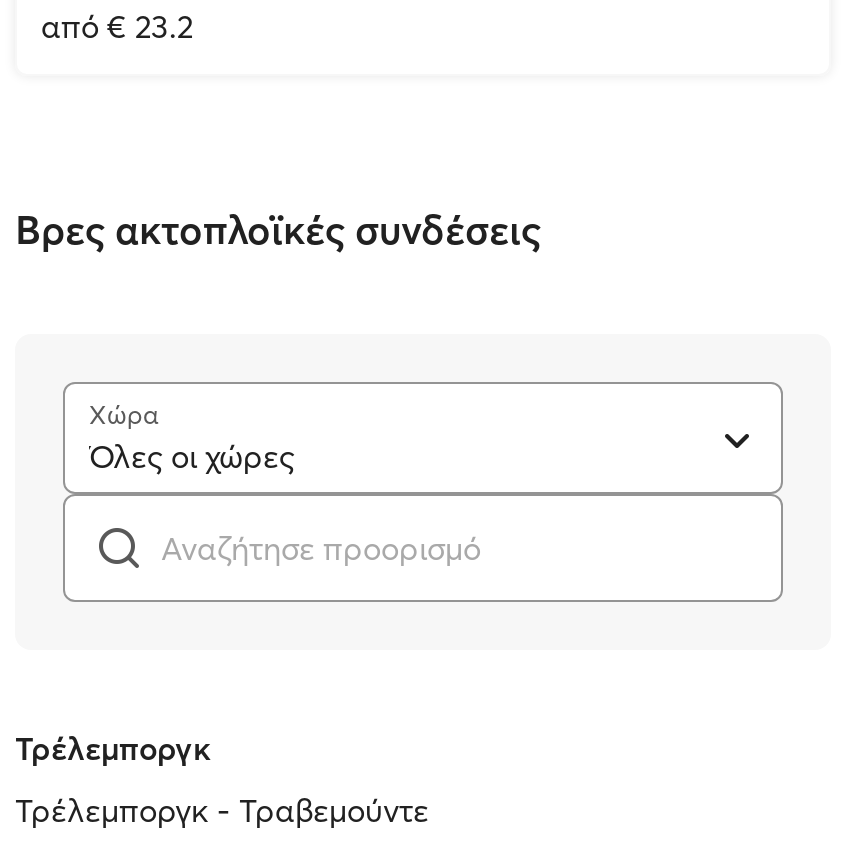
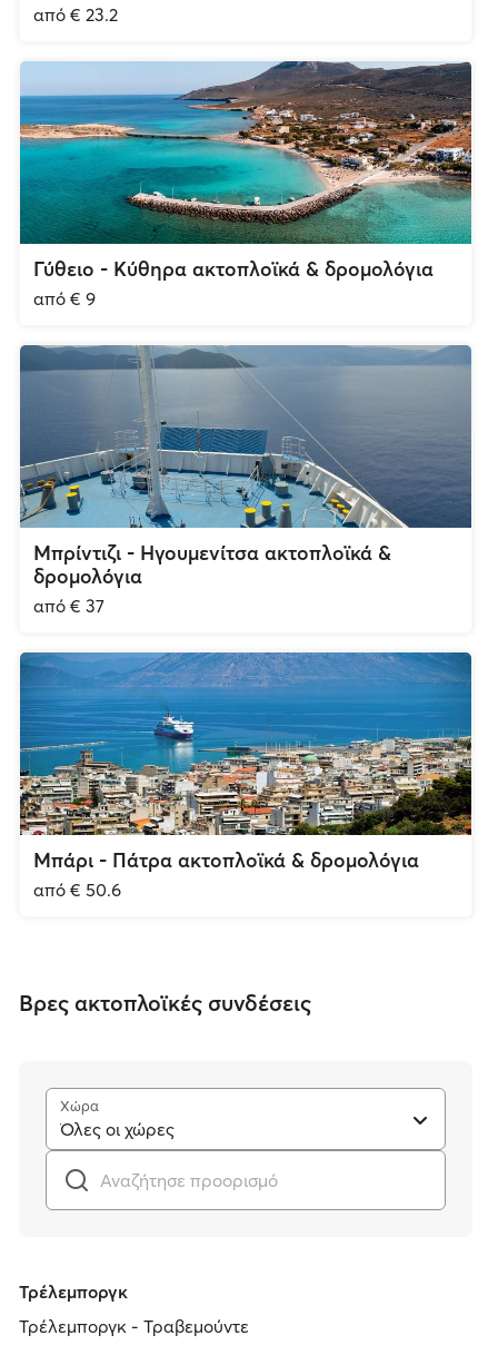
+ [image]
+ Γύθειο - Κύθηρα ακτοπλοϊκά & δρομολόγια
+ από € 9

+ [image]
+ Μπρίντιζι - Ηγουμενίτσα ακτοπλοϊκά &
+ δρομολόγια
+ από € 37

+ [image]
+ Μπάρι - Πάτρα ακτοπλοϊκά & δρομολόγια
+ από € 50.6
